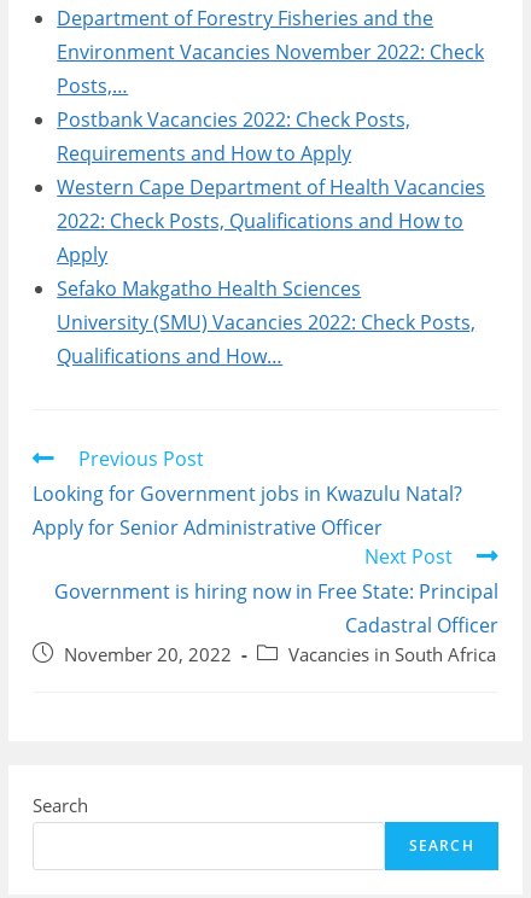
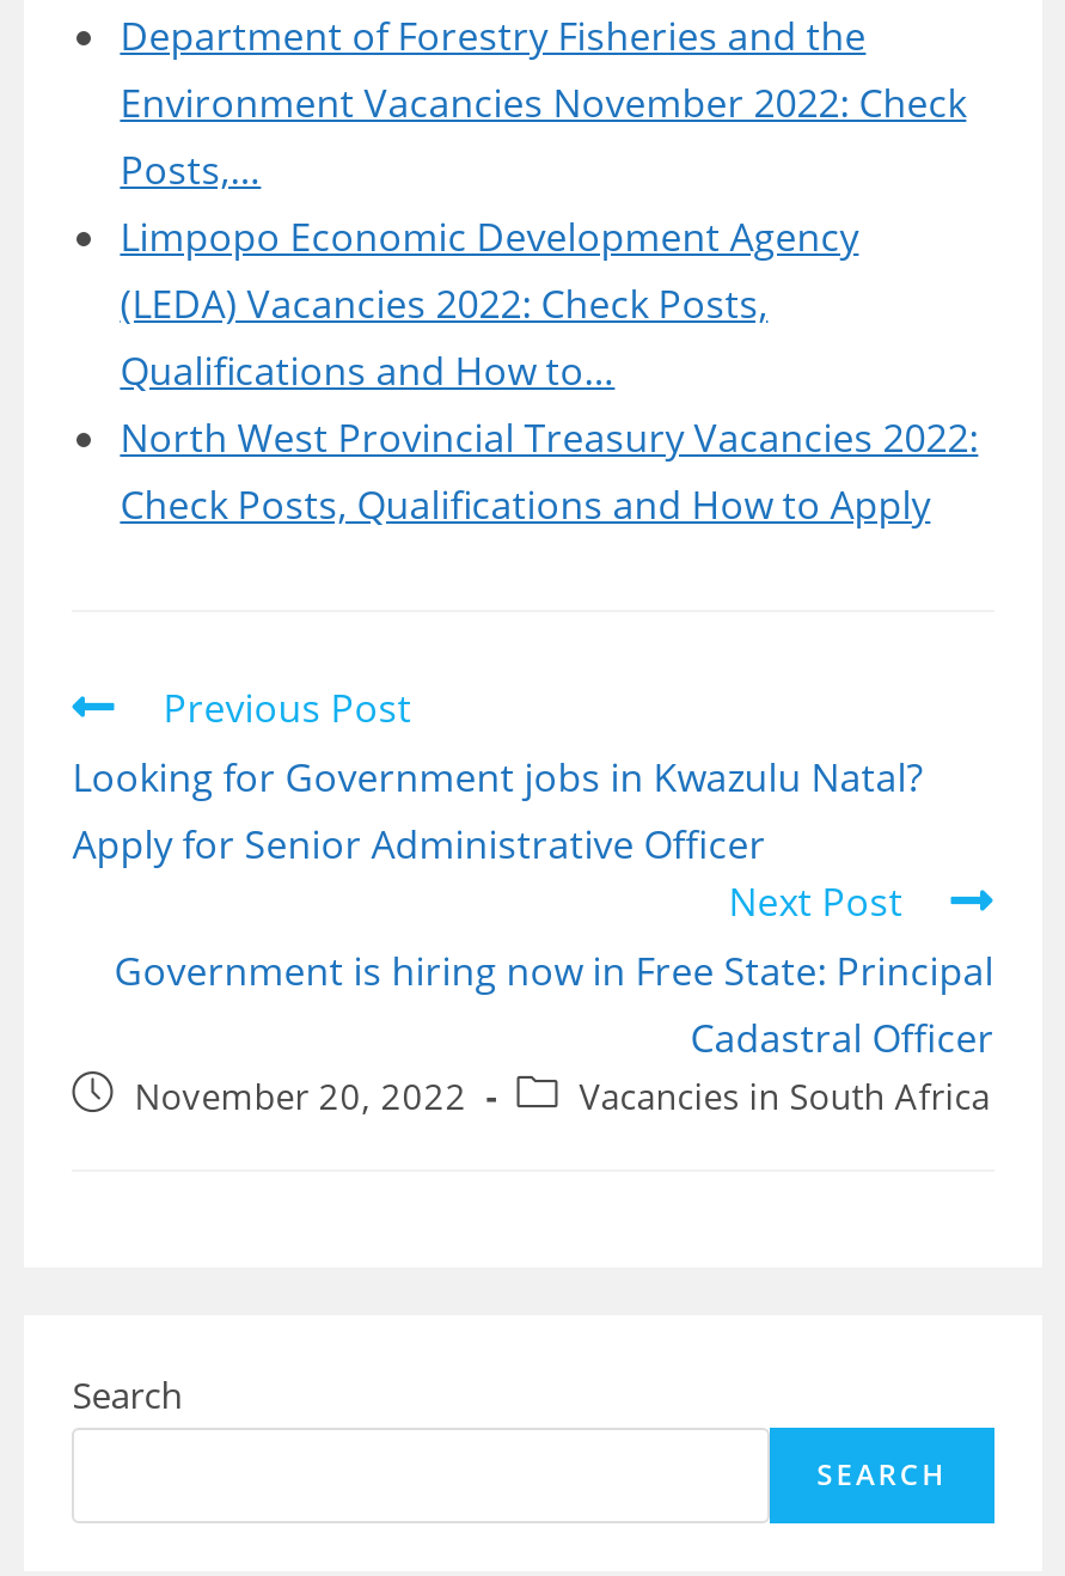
- Postbank Vacancies 2022: Check Posts,
- Requirements and How to Apply
- Western Cape Department of Health Vacancies
- 2022: Check Posts, Qualifications and How to
- Apply
- Sefako Makgatho Health Sciences
- University (SMU) Vacancies 2022: Check Posts,
- Qualifications and How…
+ Limpopo Economic Development Agency
+ (LEDA) Vacancies 2022: Check Posts,
+ Qualifications and How to…
+ North West Provincial Treasury Vacancies 2022:
+ Check Posts, Qualifications and How to Apply
